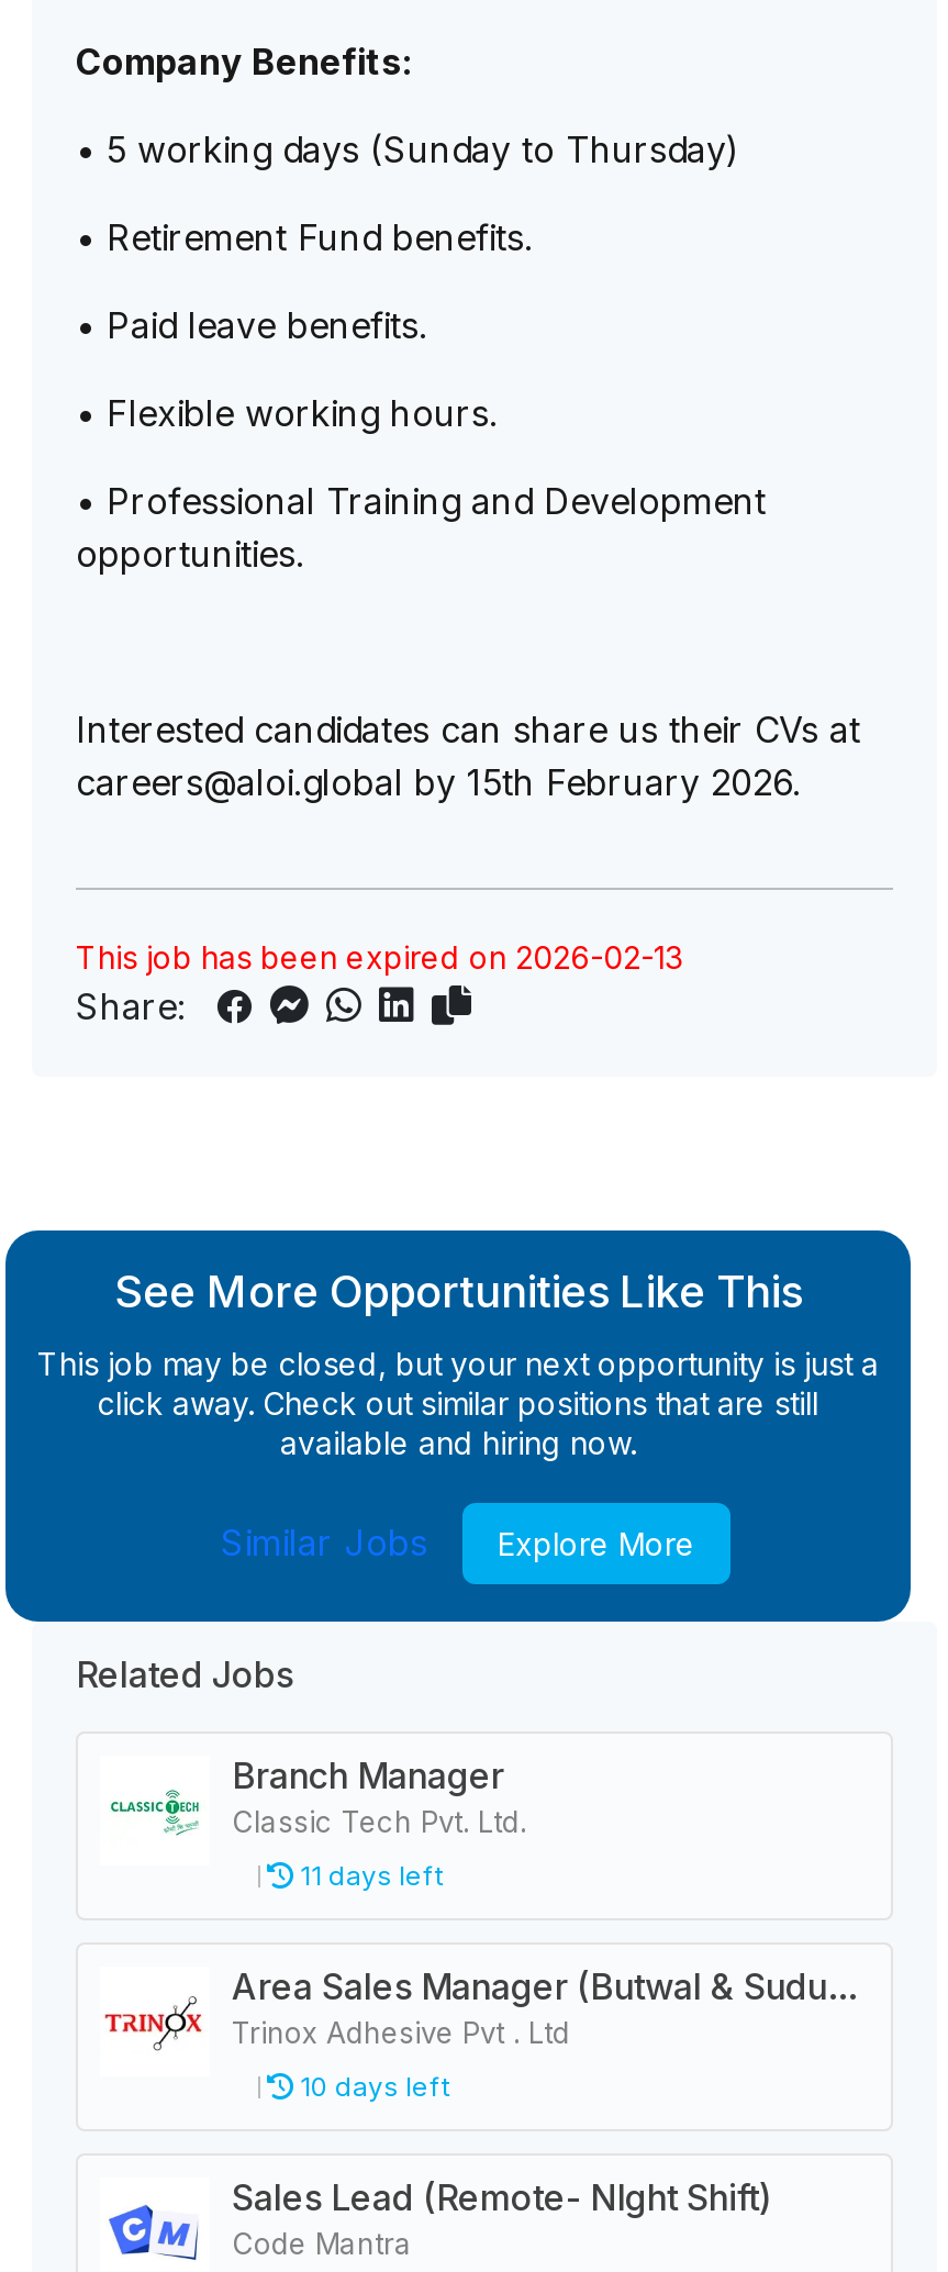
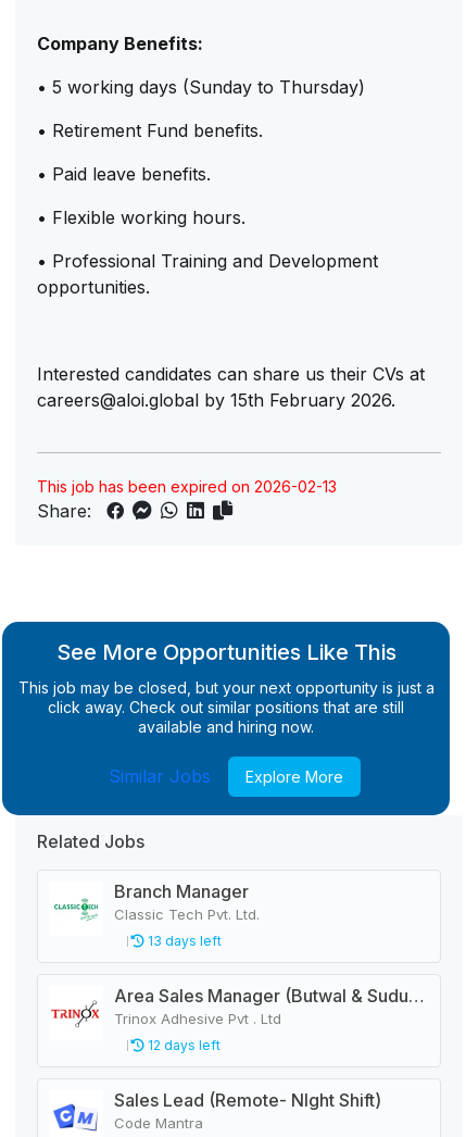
- 11 days left
+ 13 days left

- 10 days left
+ 12 days left
